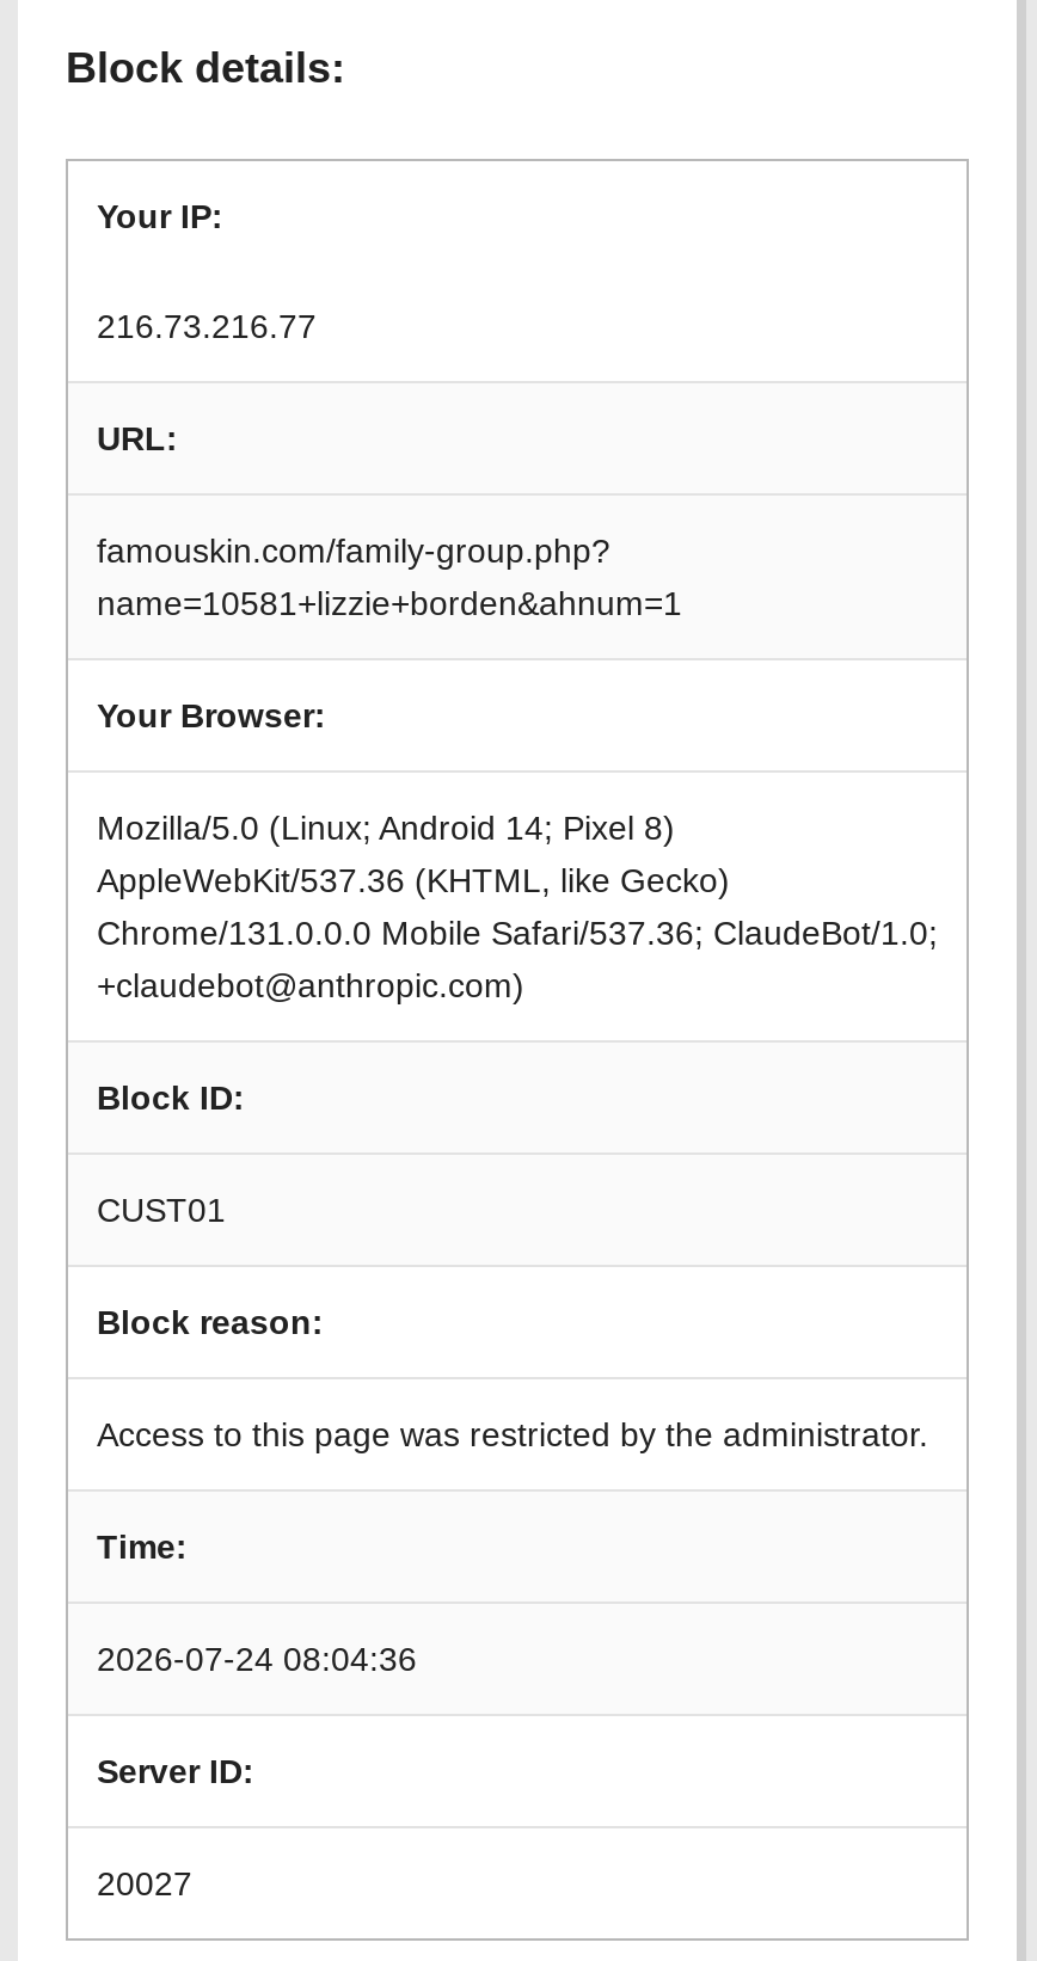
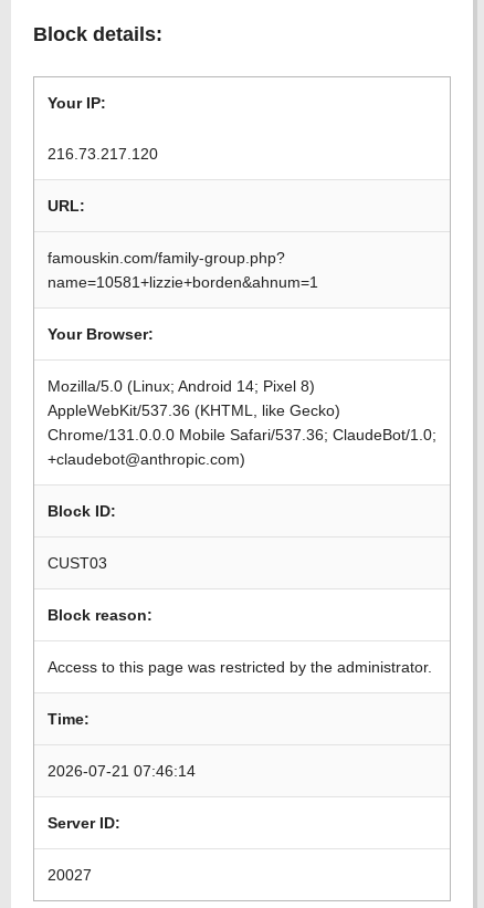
- 216.73.216.77
+ 216.73.217.120

- CUST01
+ CUST03

- 2026-07-24 08:04:36
+ 2026-07-21 07:46:14
